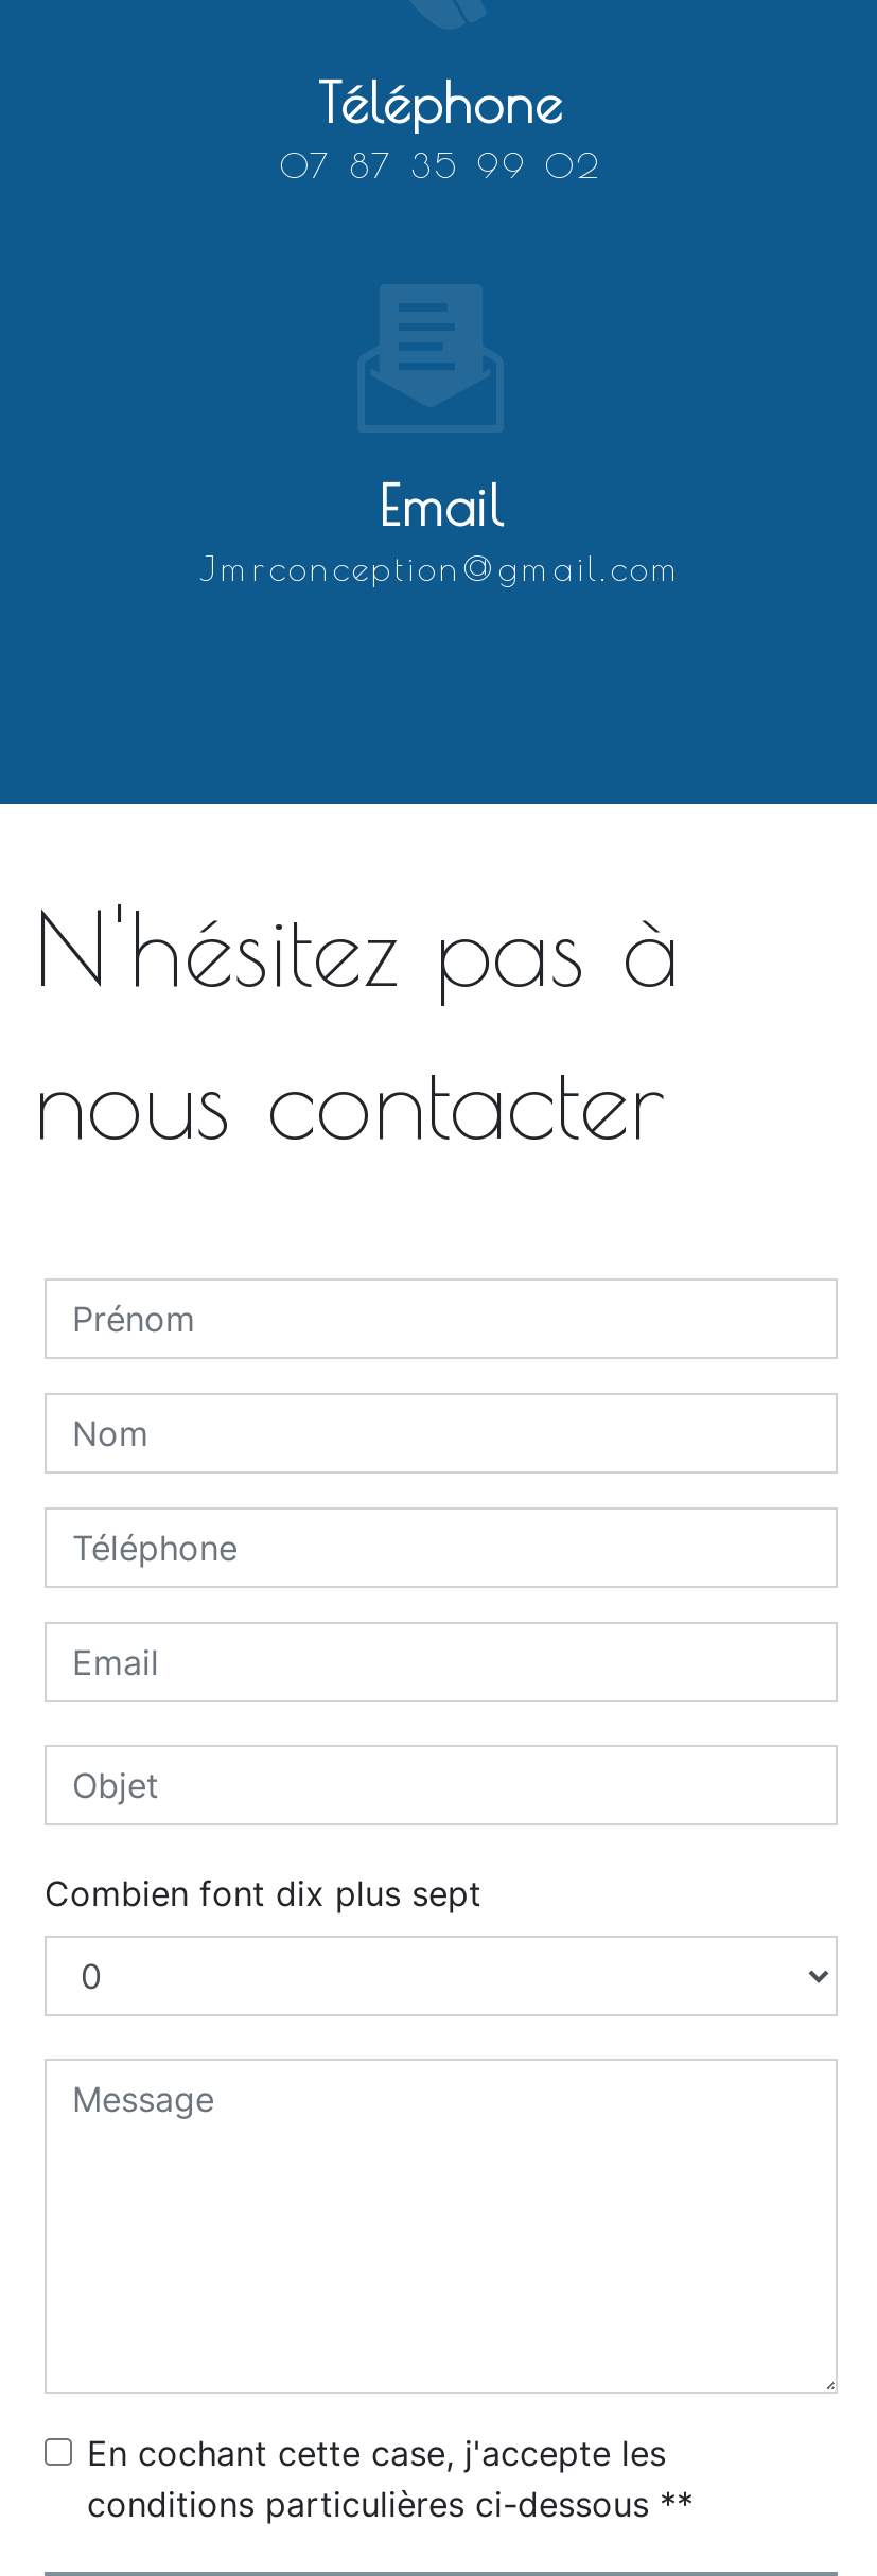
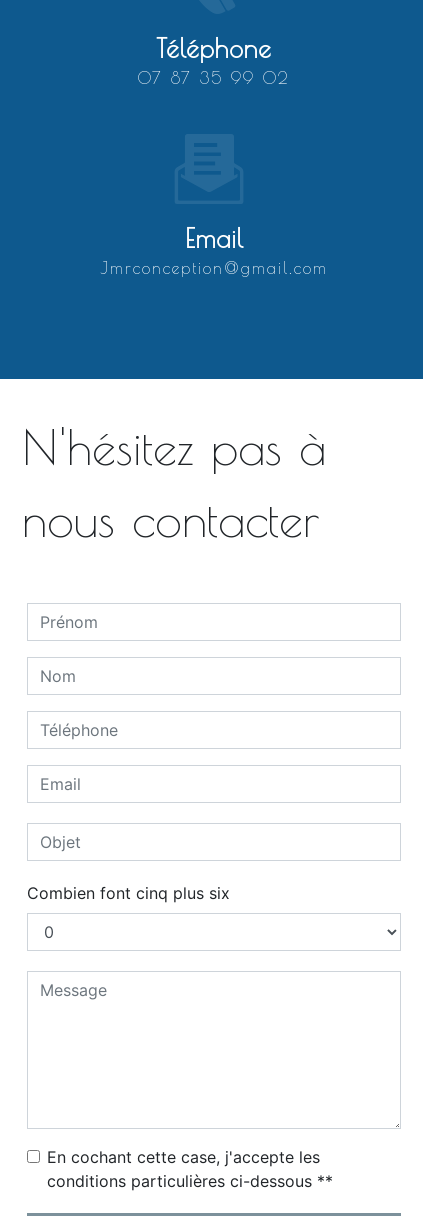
- Combien font dix plus sept
+ Combien font cinq plus six
